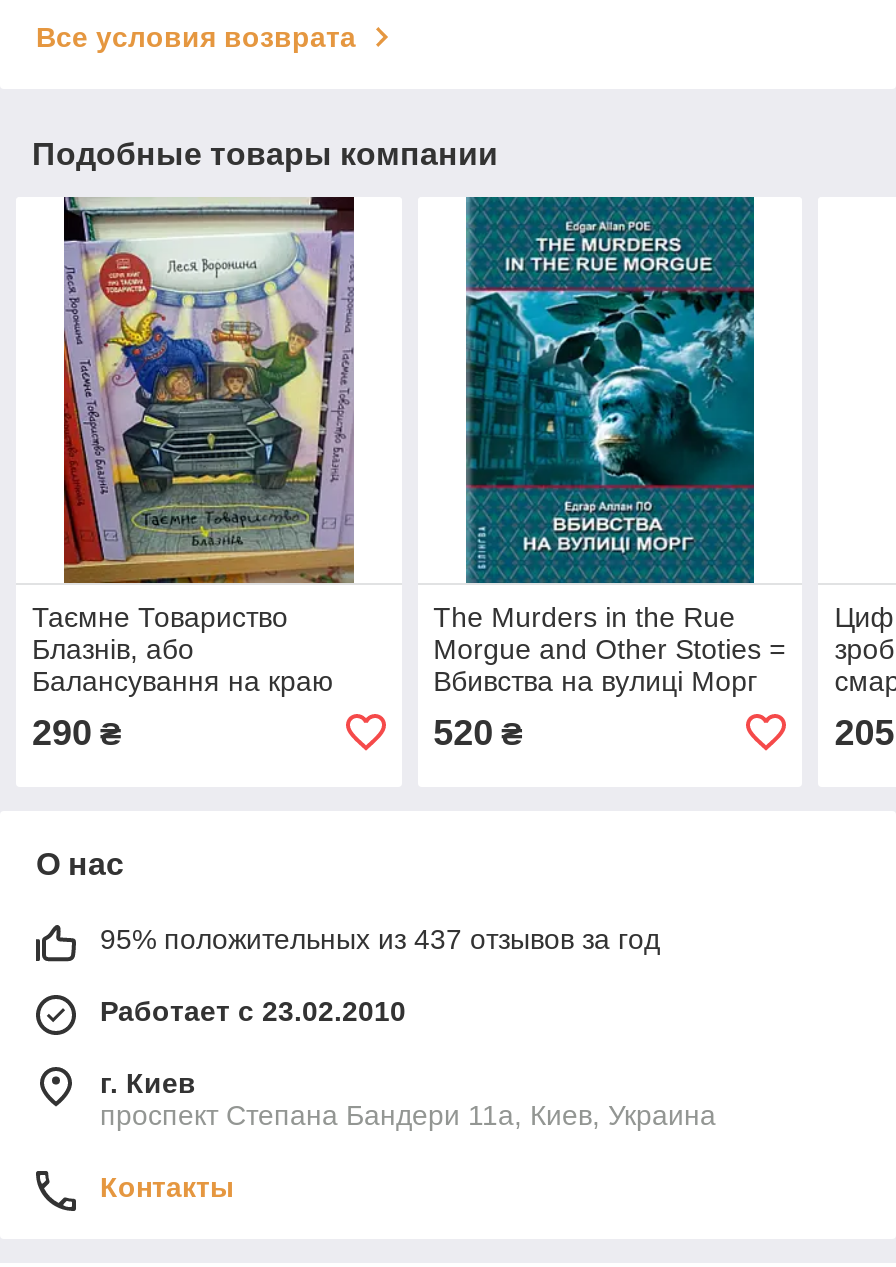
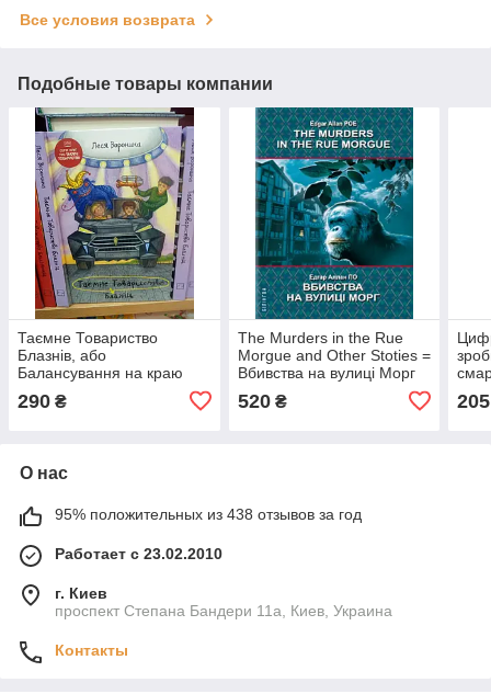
- 95% положительных из 437 отзывов за год
+ 95% положительных из 438 отзывов за год
